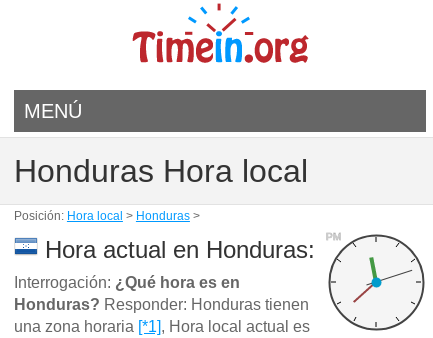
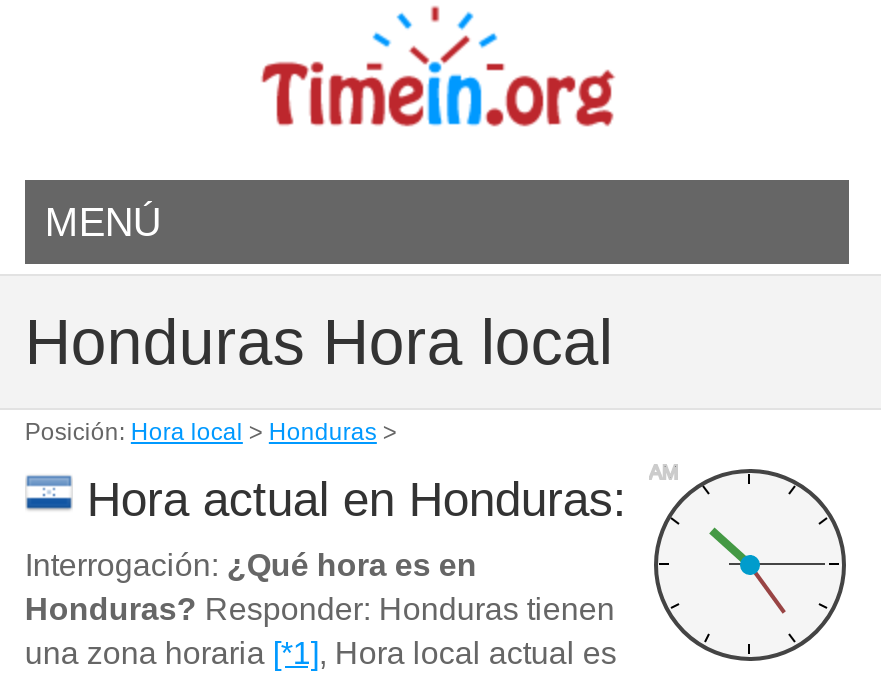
- PM
+ AM

- [image]
+ [image]
